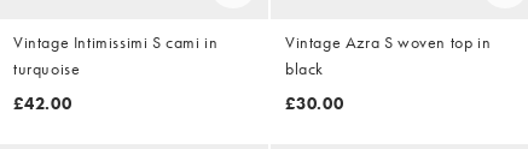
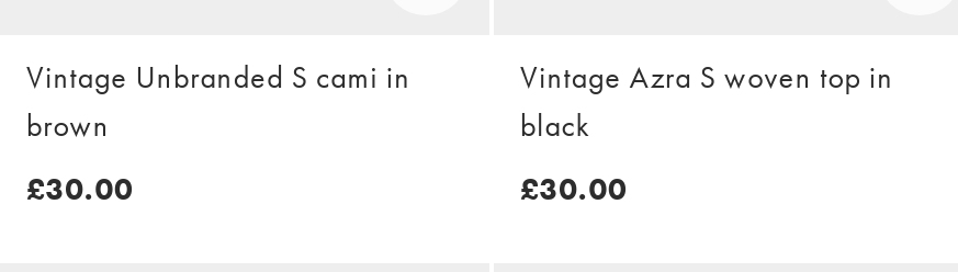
- Vintage Intimissimi S cami in
- turquoise
+ Vintage Unbranded S cami in
+ brown

- £42.00
+ £30.00
